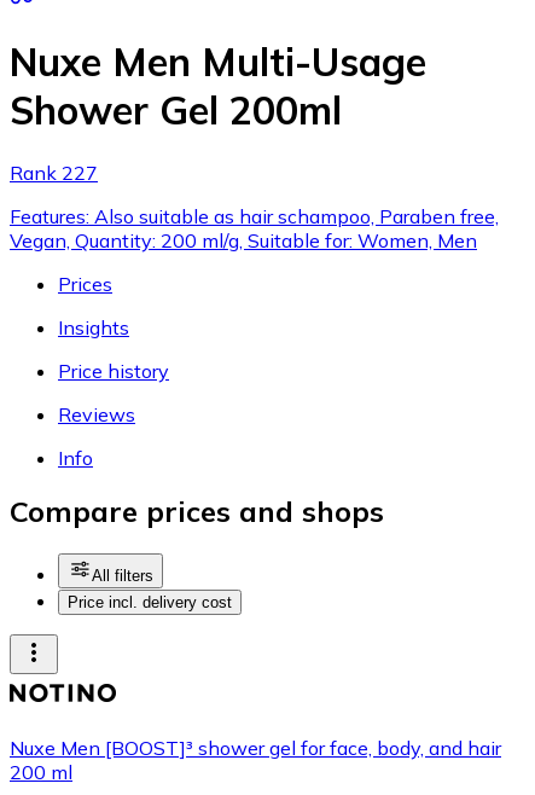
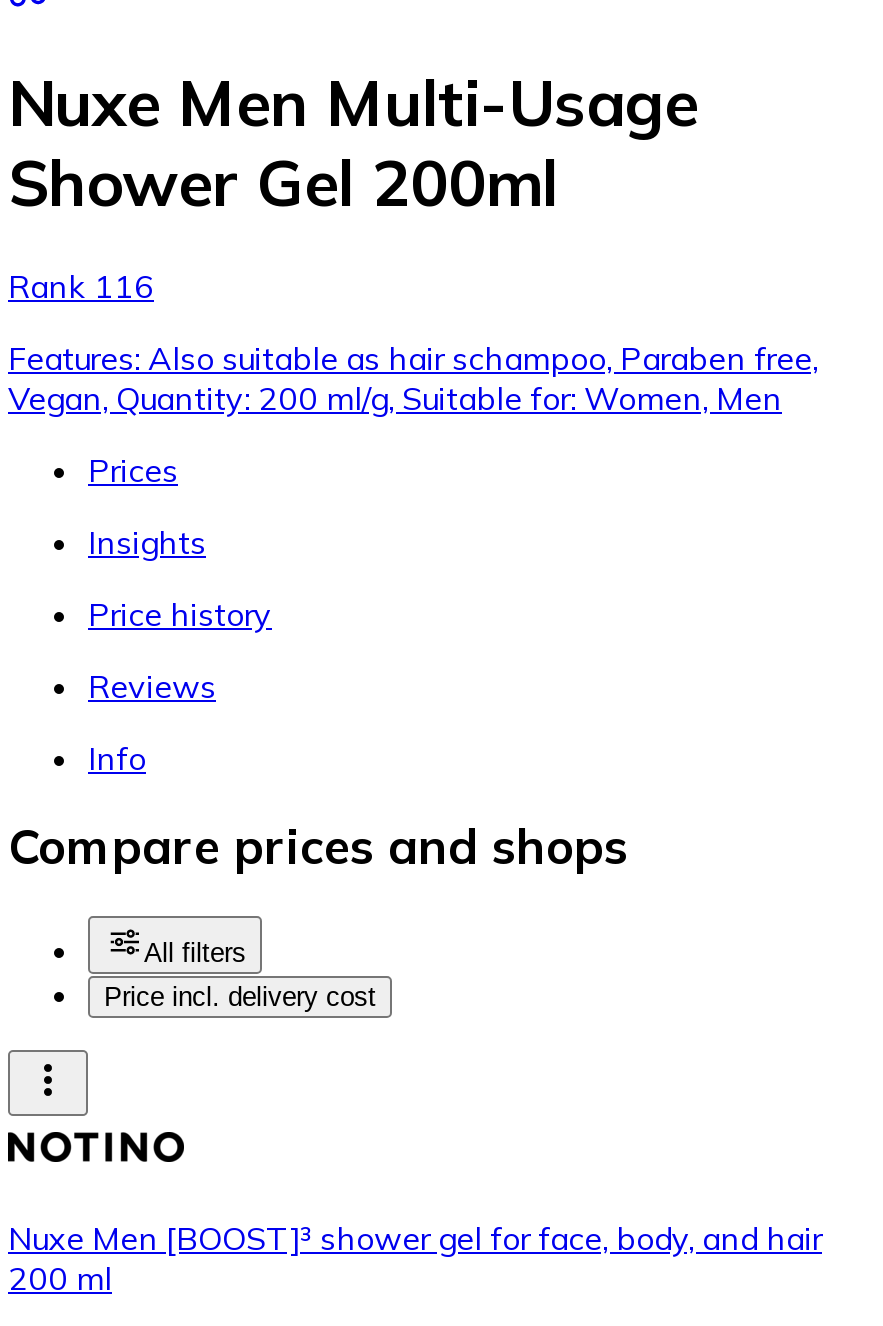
- Rank 227
+ Rank 116
